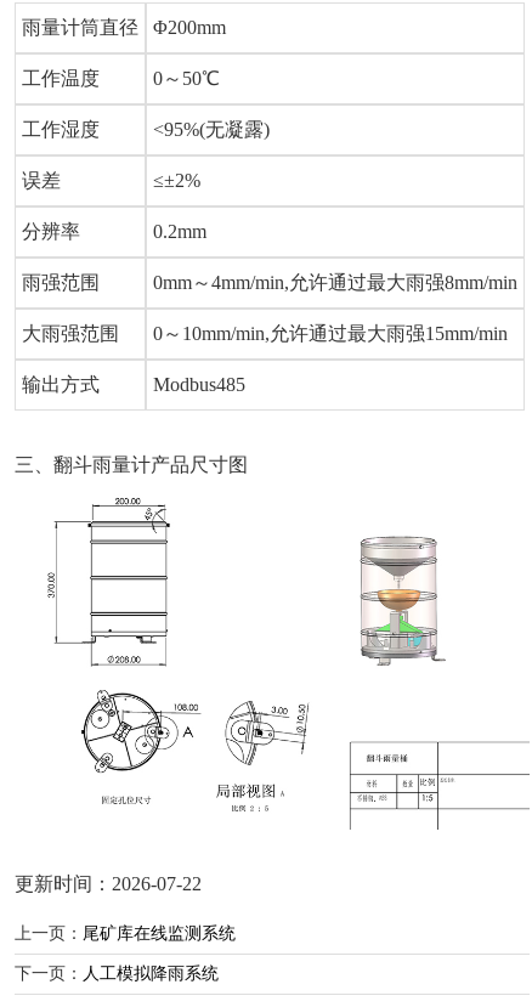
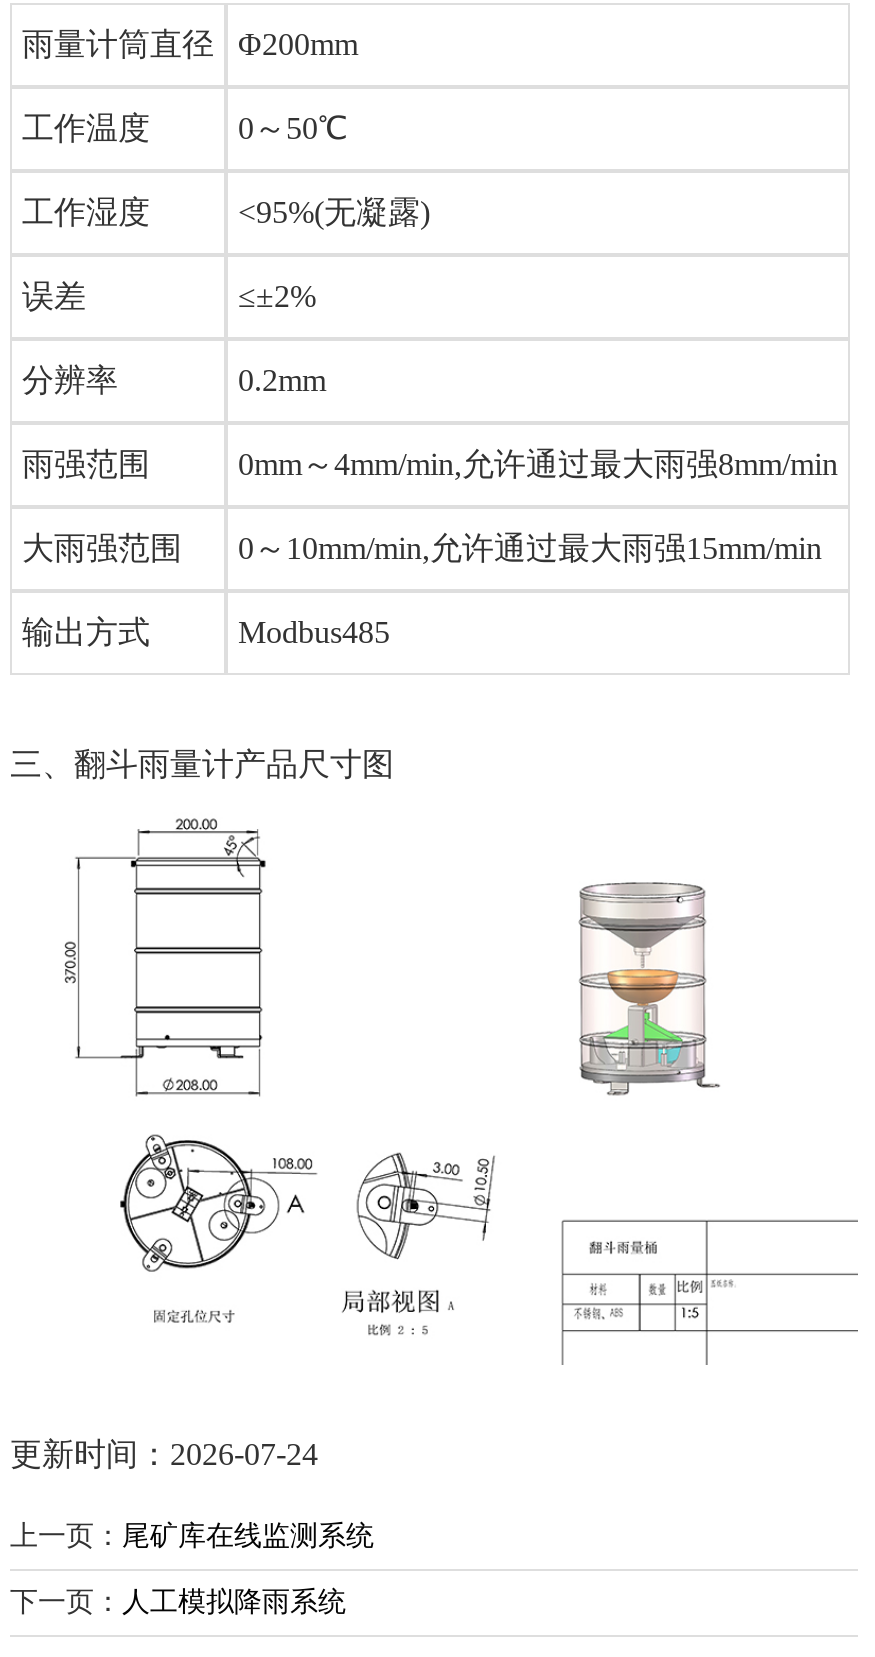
- 更新时间：2026-07-22
+ 更新时间：2026-07-24
